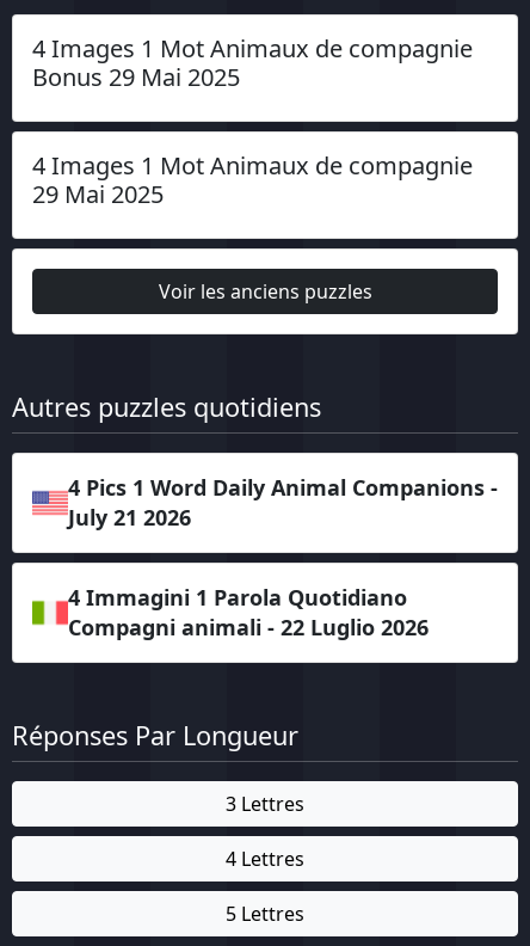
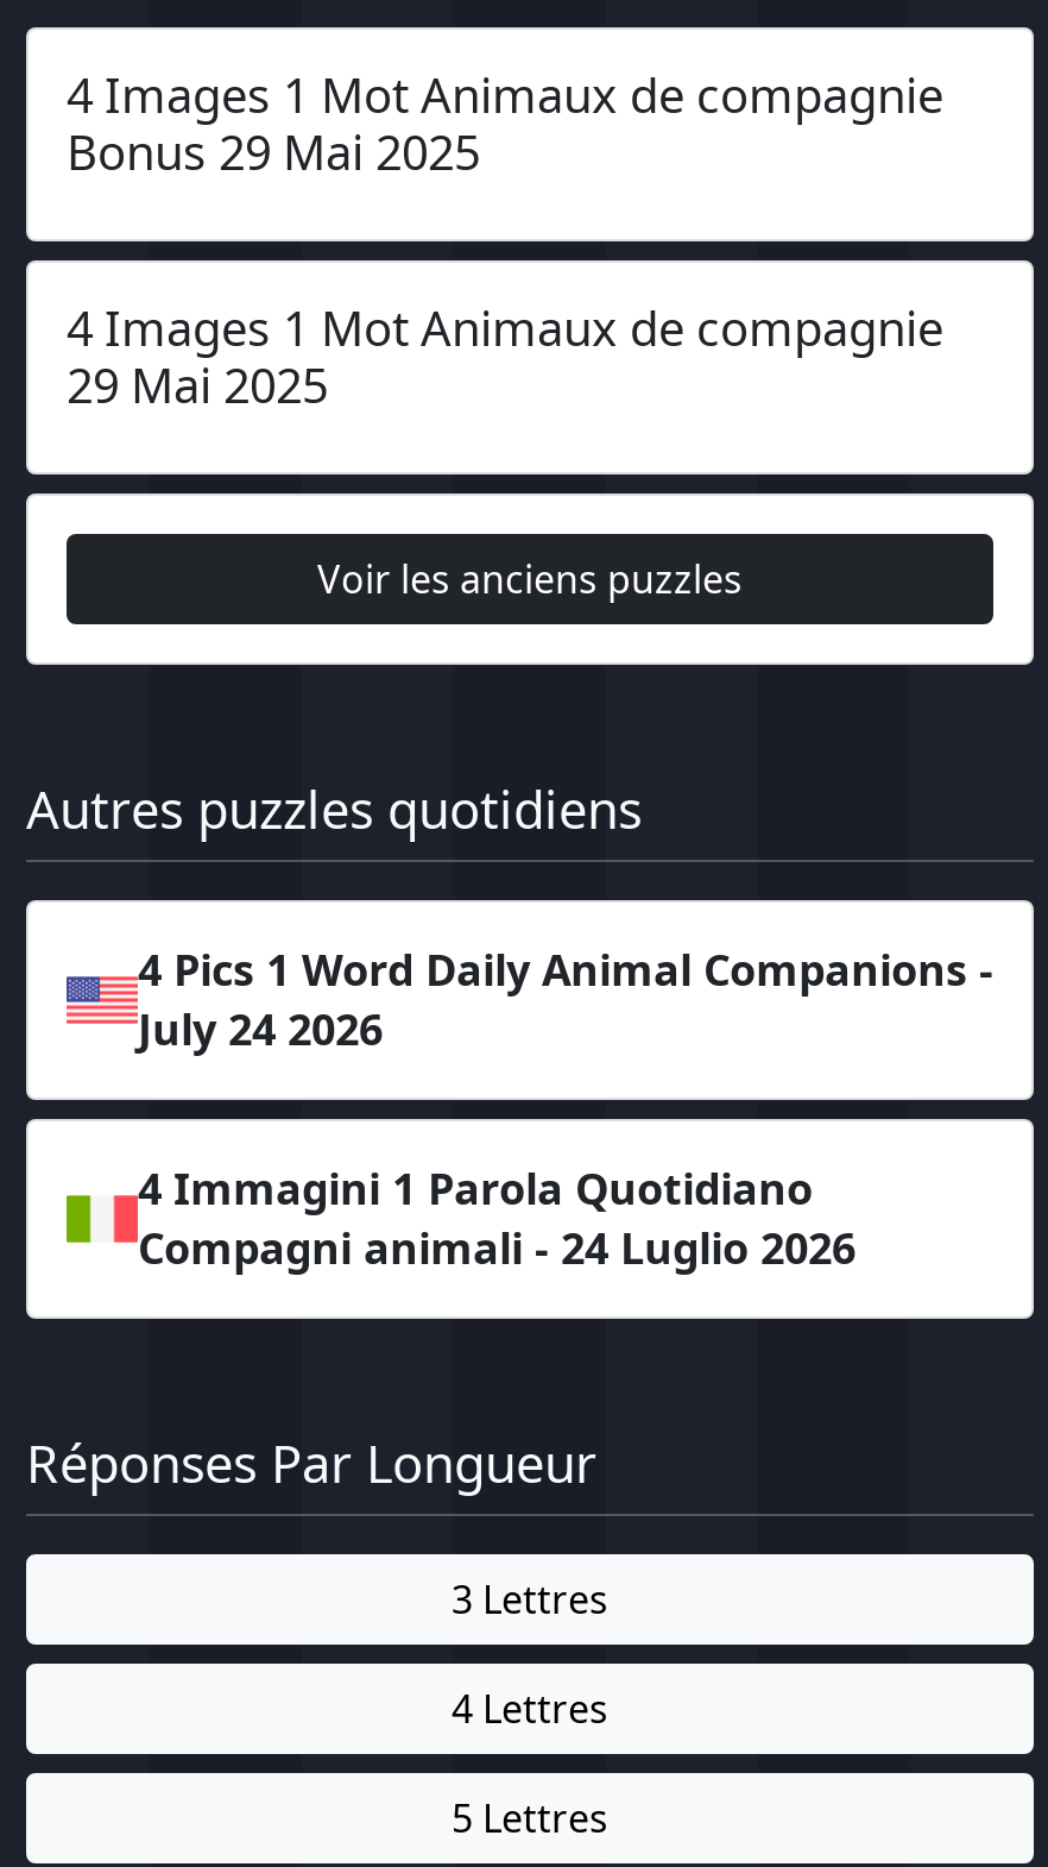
- July 21 2026
+ July 24 2026

- Compagni animali - 22 Luglio 2026
+ Compagni animali - 24 Luglio 2026
